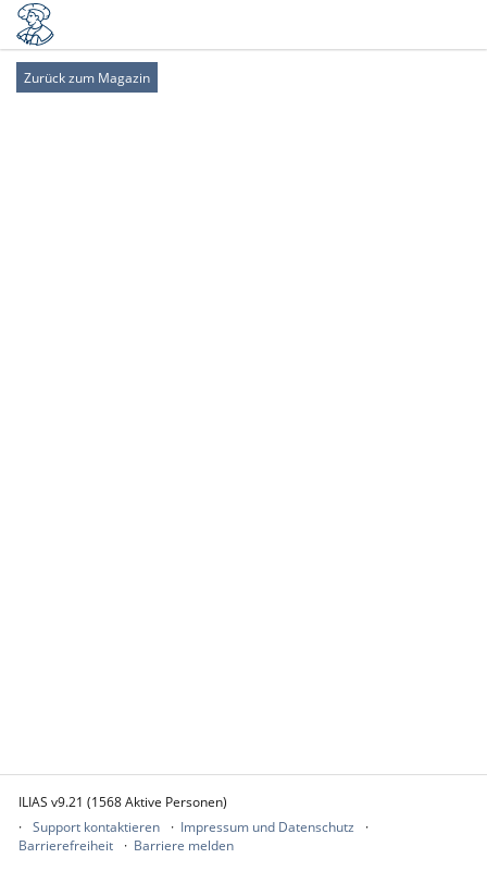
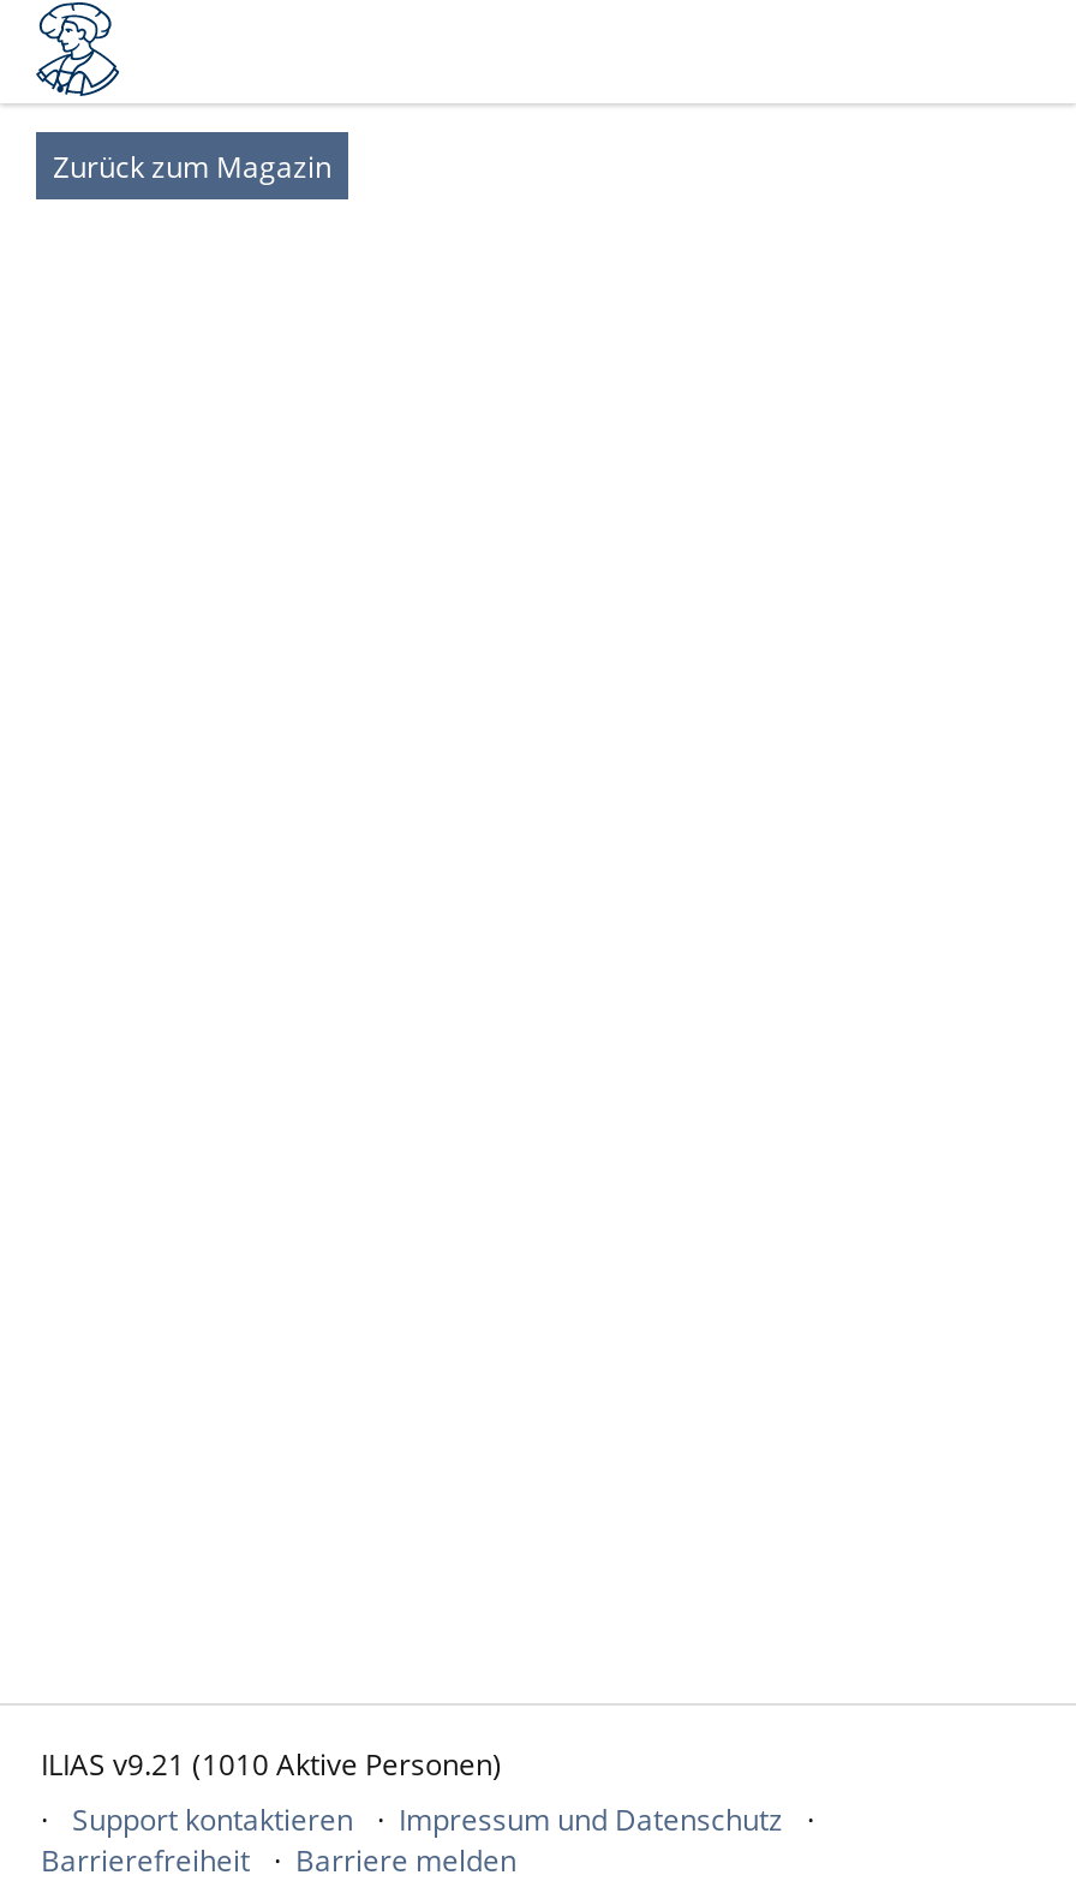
- ILIAS v9.21 (1568 Aktive Personen)
+ ILIAS v9.21 (1010 Aktive Personen)
